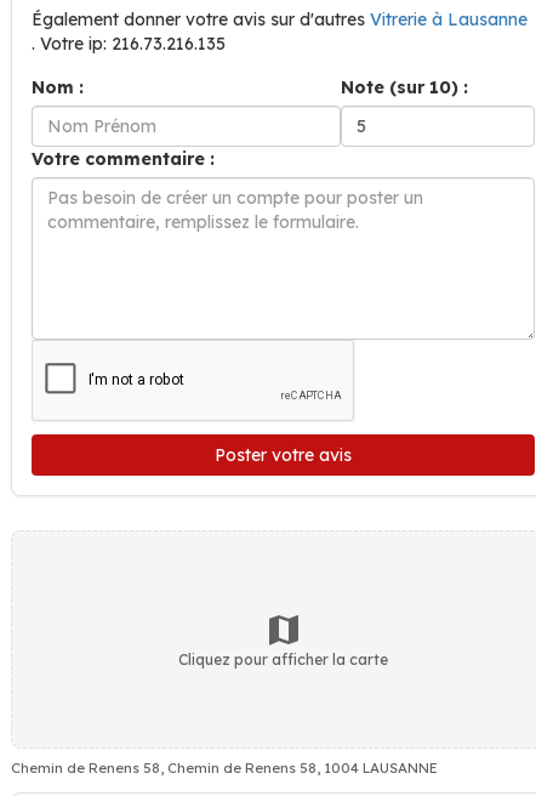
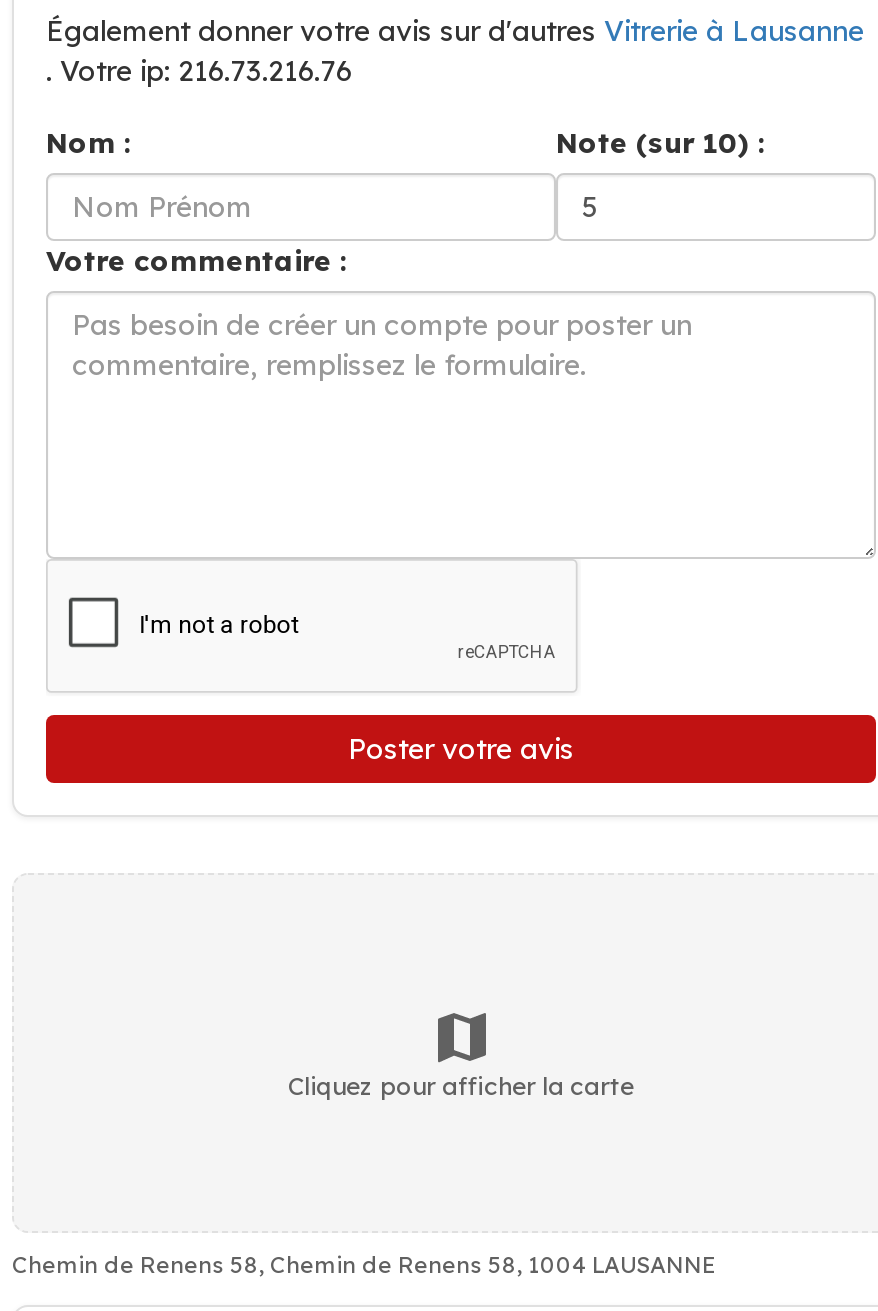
- . Votre ip: 216.73.216.135
+ . Votre ip: 216.73.216.76
